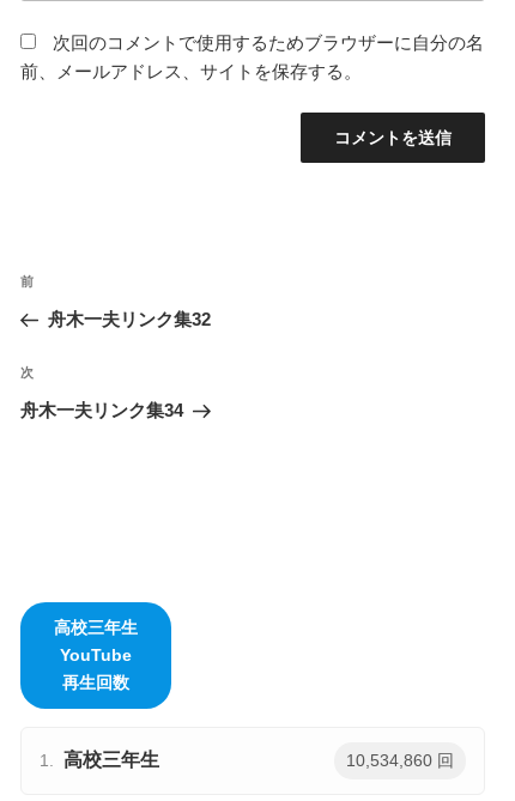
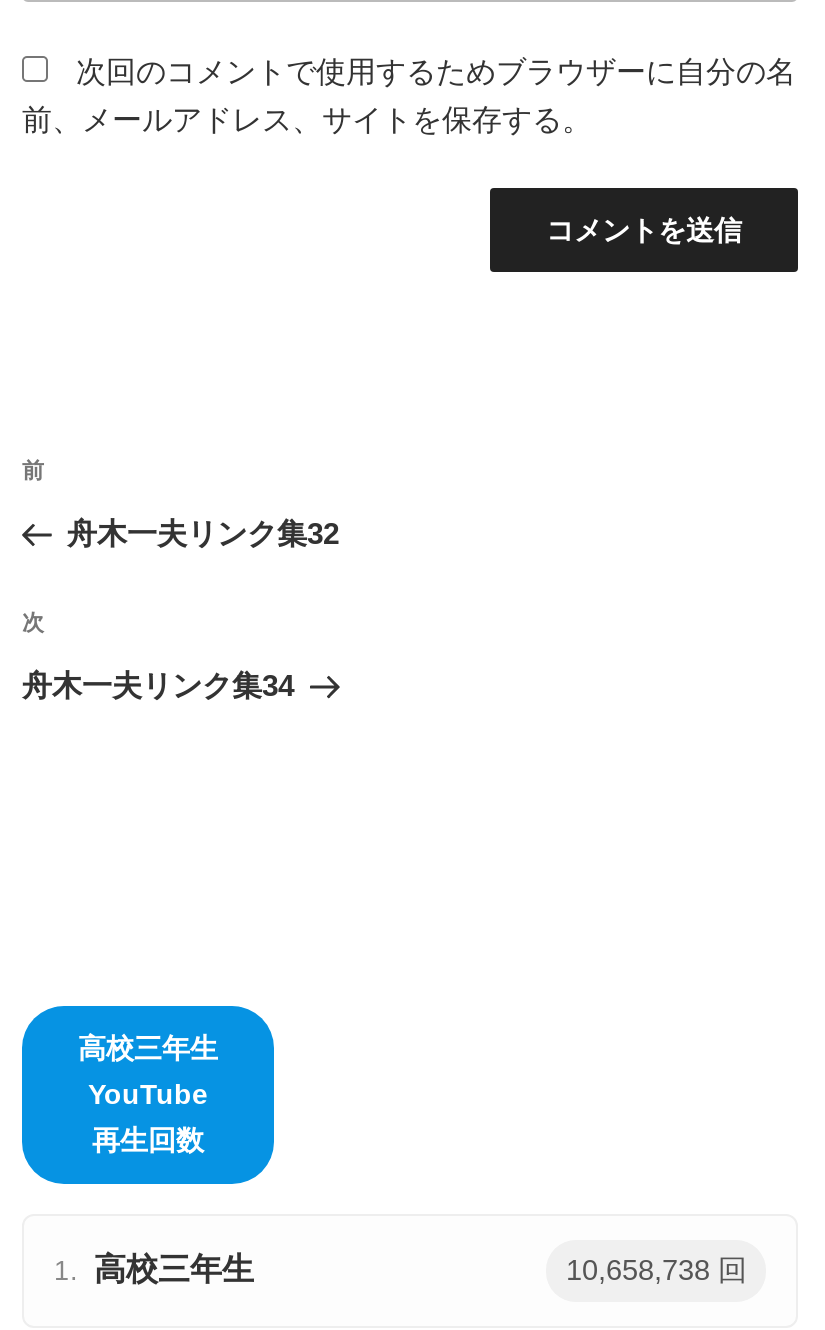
- 10,534,860 回
+ 10,658,738 回
